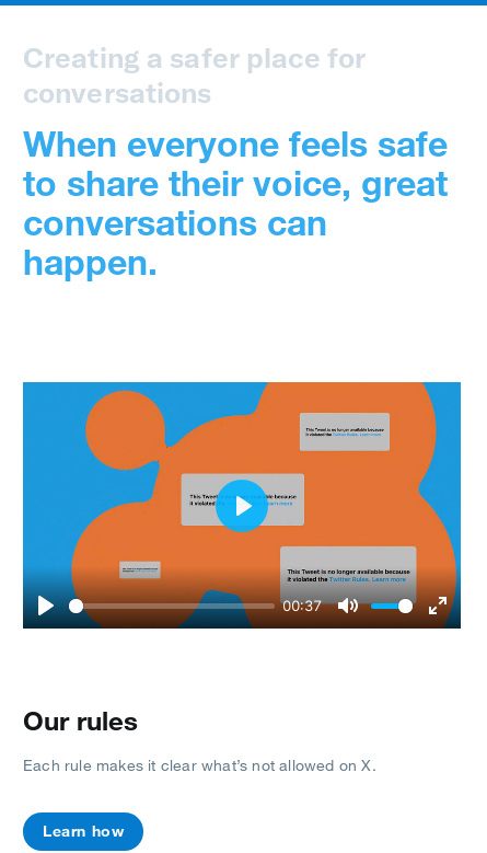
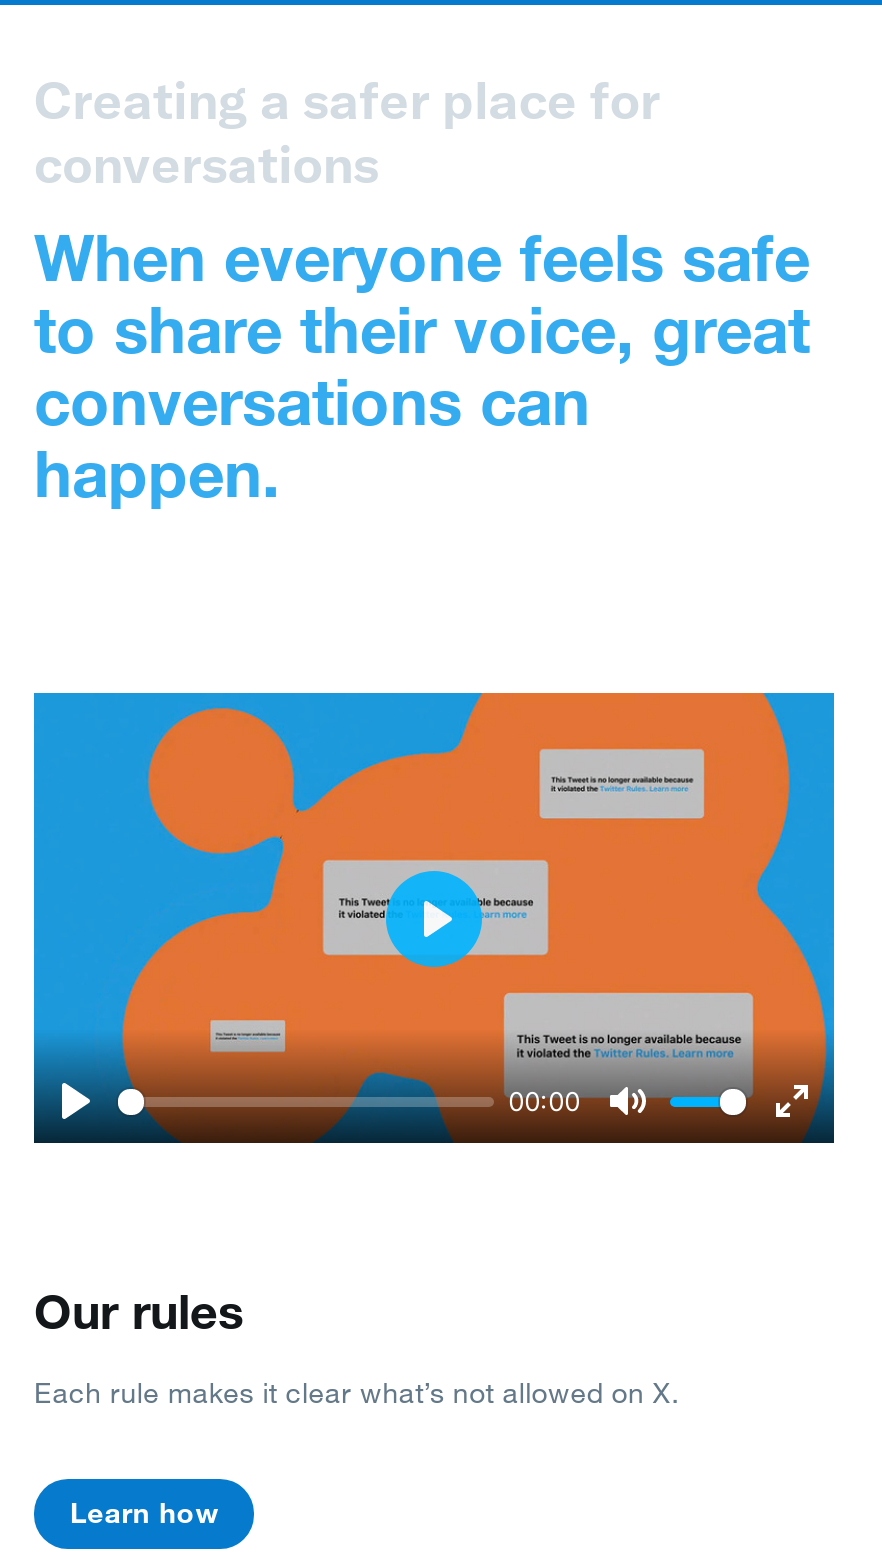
- 00:37
+ 00:00
